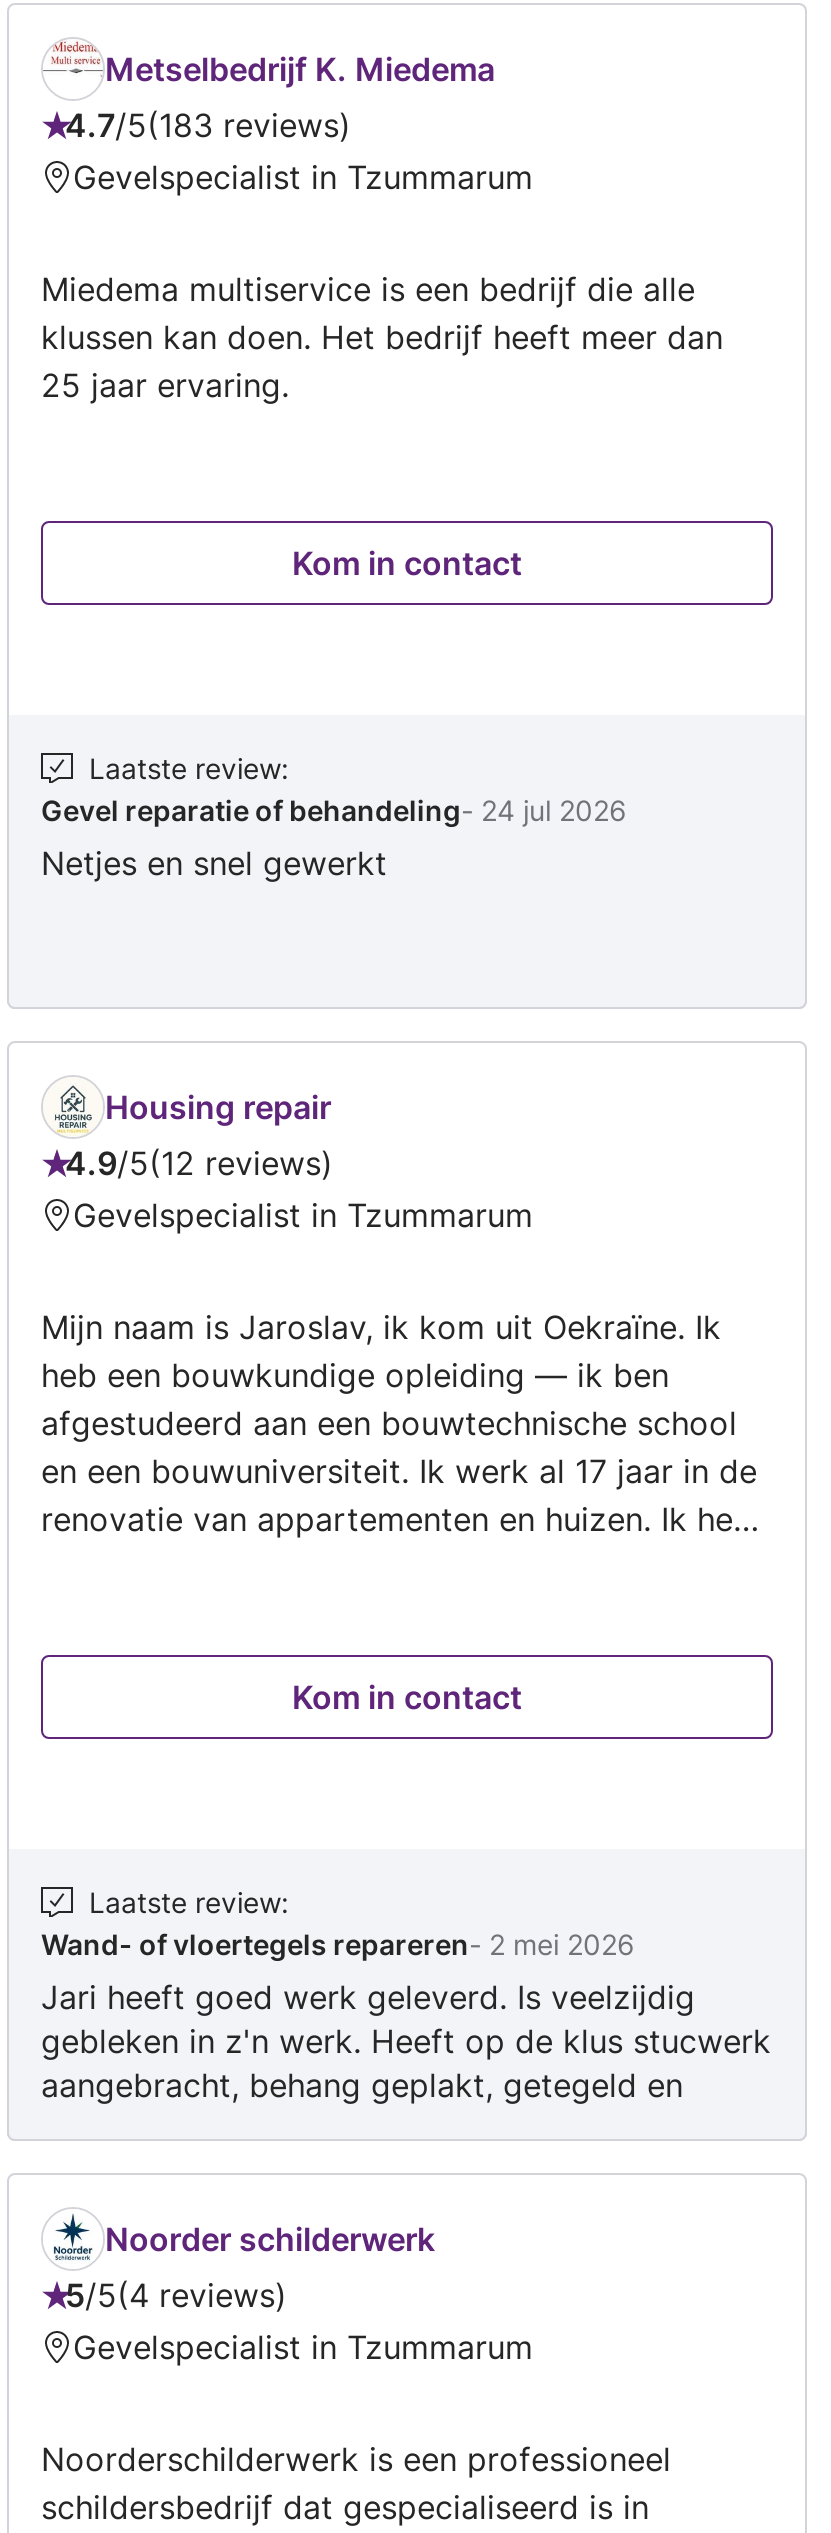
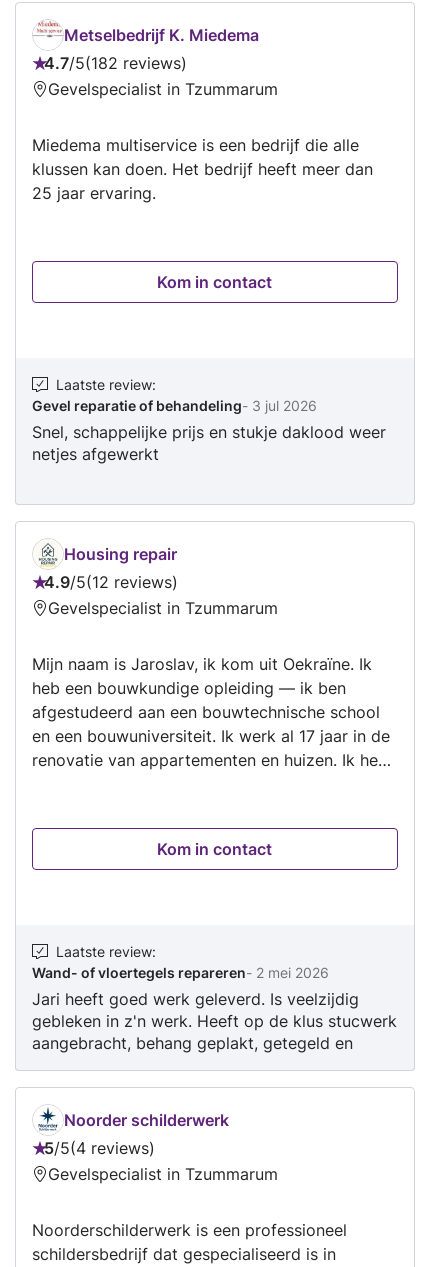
- 4.7/5 183 reviews
+ 4.7/5 182 reviews

- Gevel reparatie of behandeling- 24 jul 2026
- Netjes en snel gewerkt
+ Gevel reparatie of behandeling- 3 jul 2026
+ Snel, schappelijke prijs en stukje daklood weer
+ netjes afgewerkt
